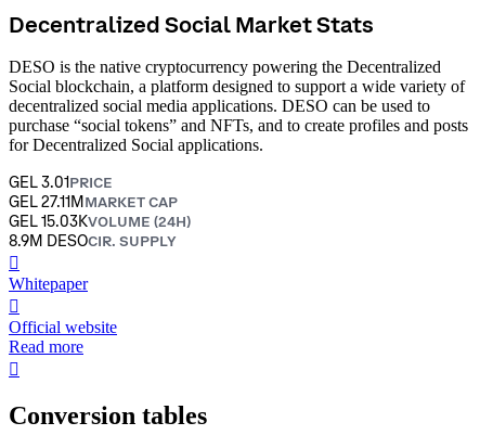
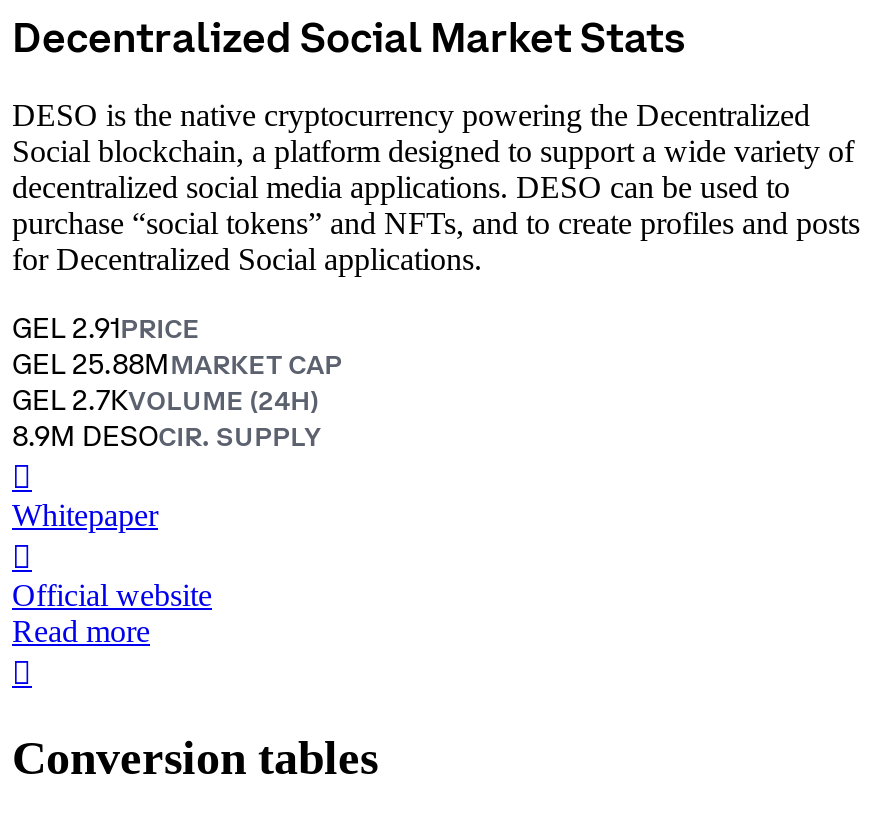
- GEL 3.01PRICE
+ GEL 2.91PRICE

- GEL 27.11MMARKET CAP
+ GEL 25.88MMARKET CAP

- GEL 15.03KVOLUME (24H)
+ GEL 2.7KVOLUME (24H)
